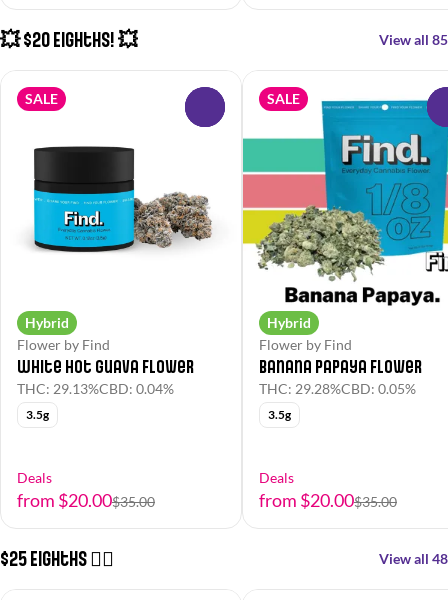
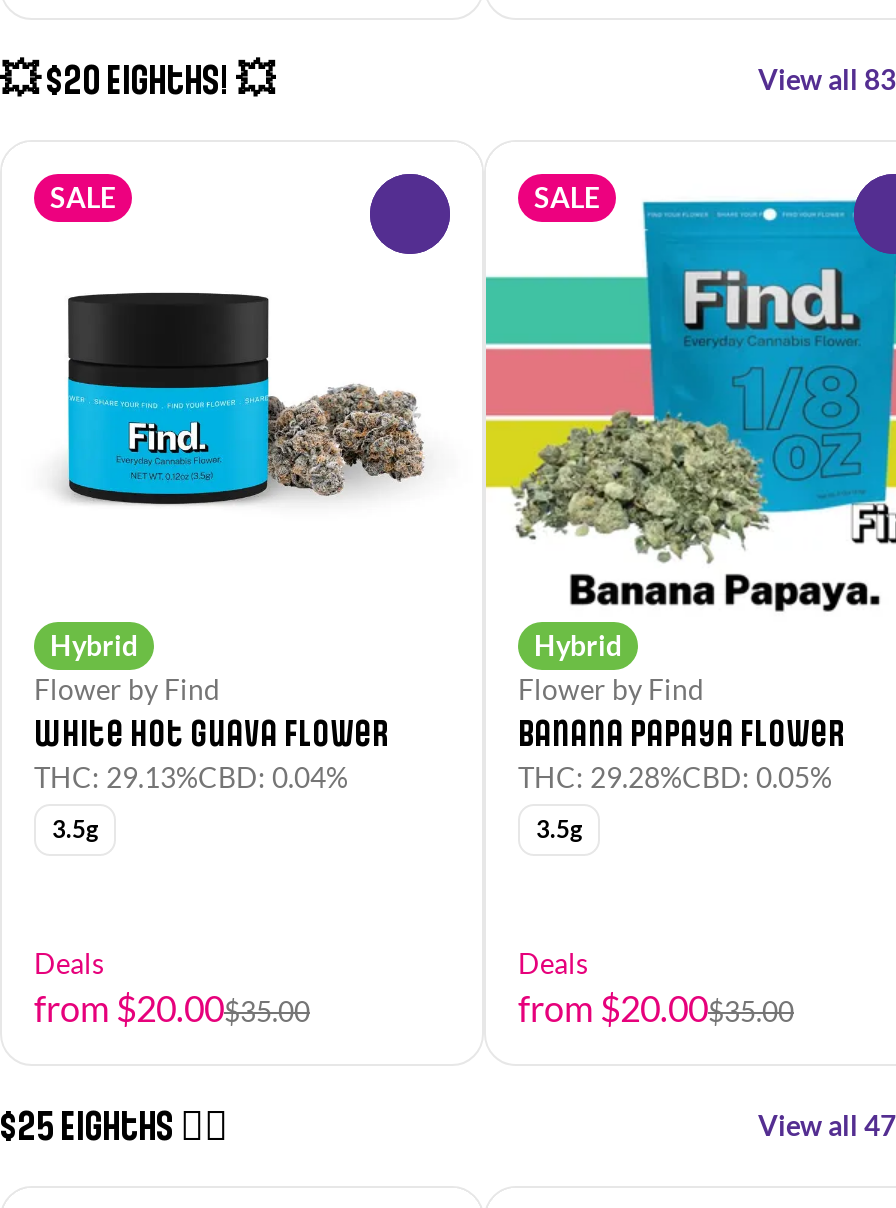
- View all 85
+ View all 83

- View all 48
+ View all 47
